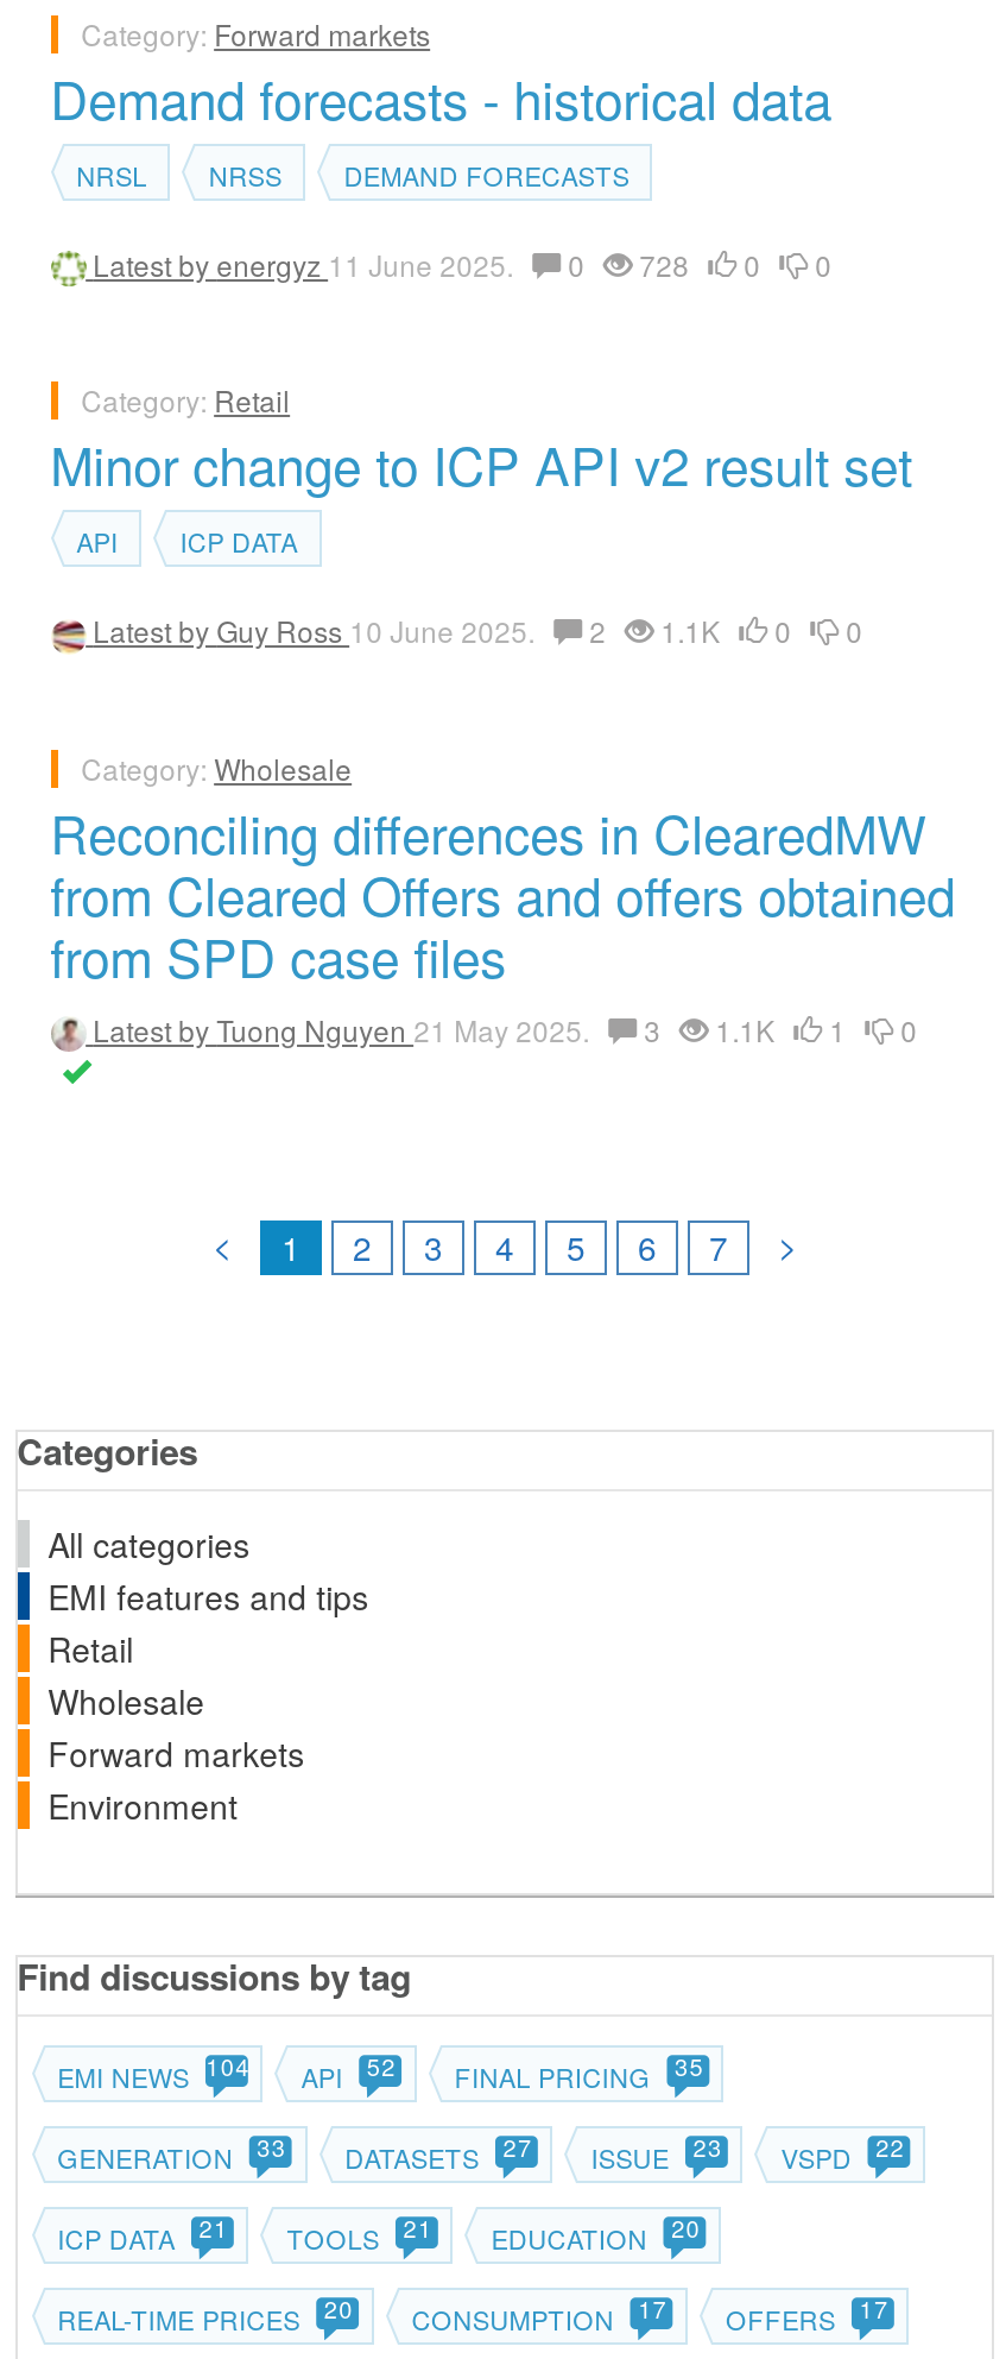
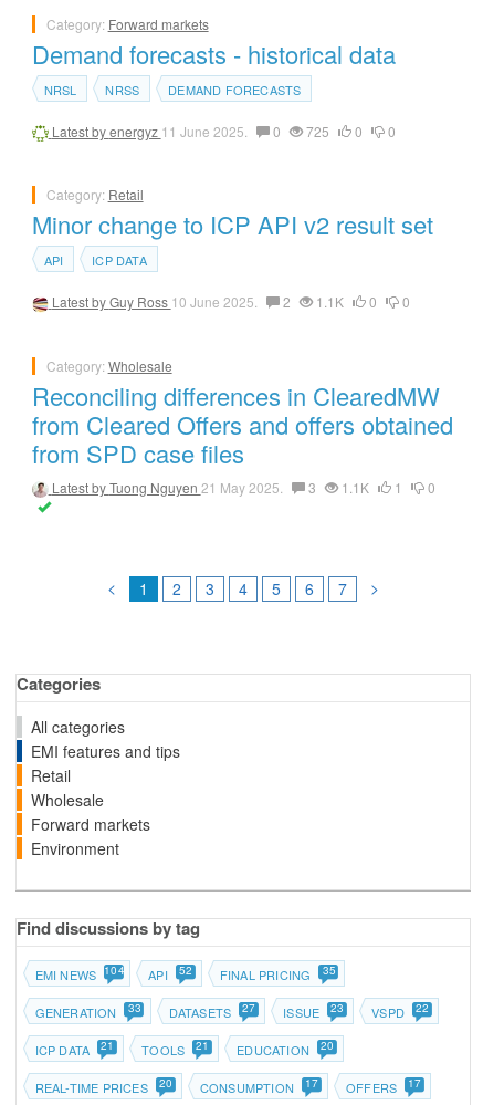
- Latest by energyz 11 June 2025. 0 728 0 0
+ Latest by energyz 11 June 2025. 0 725 0 0
